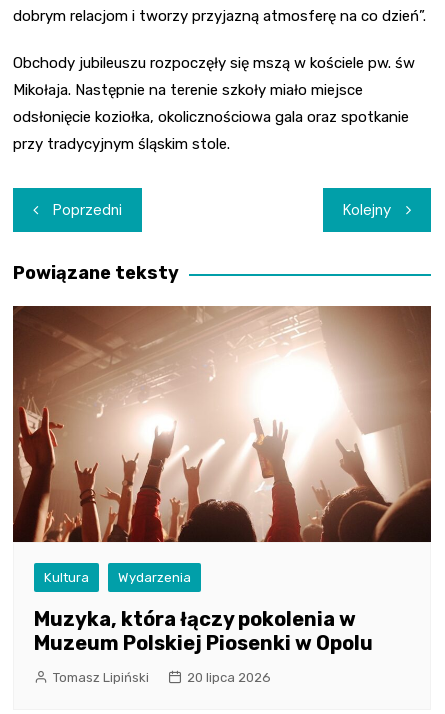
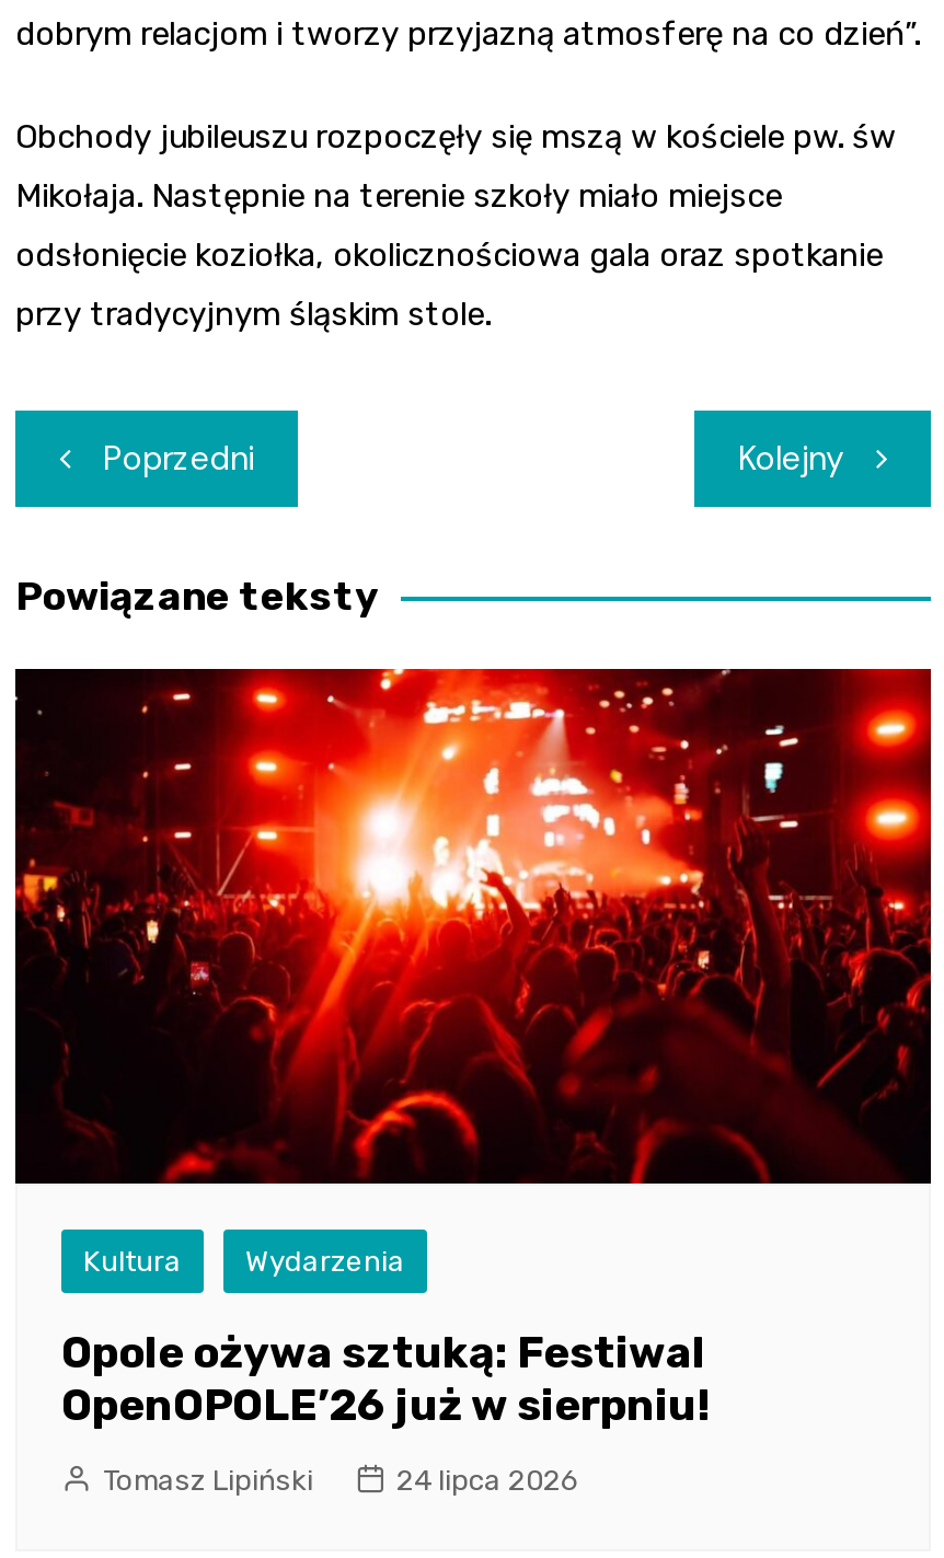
- [image]
+ [image]

- Muzyka, która łączy pokolenia w
- Muzeum Polskiej Piosenki w Opolu
+ Opole ożywa sztuką: Festiwal
+ OpenOPOLE’26 już w sierpniu!

- 20 lipca 2026
+ 24 lipca 2026
